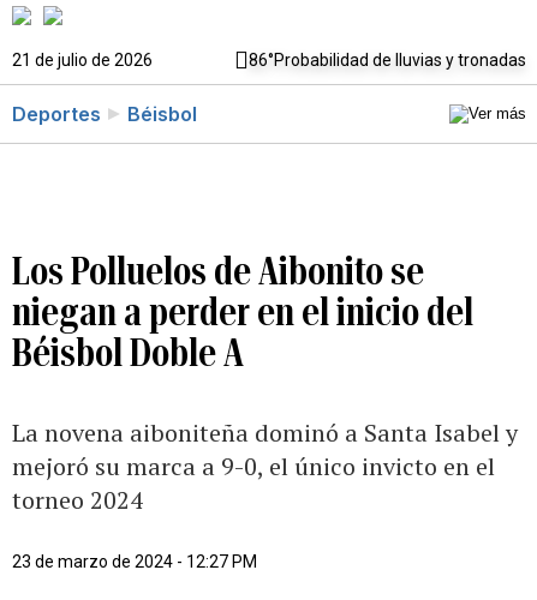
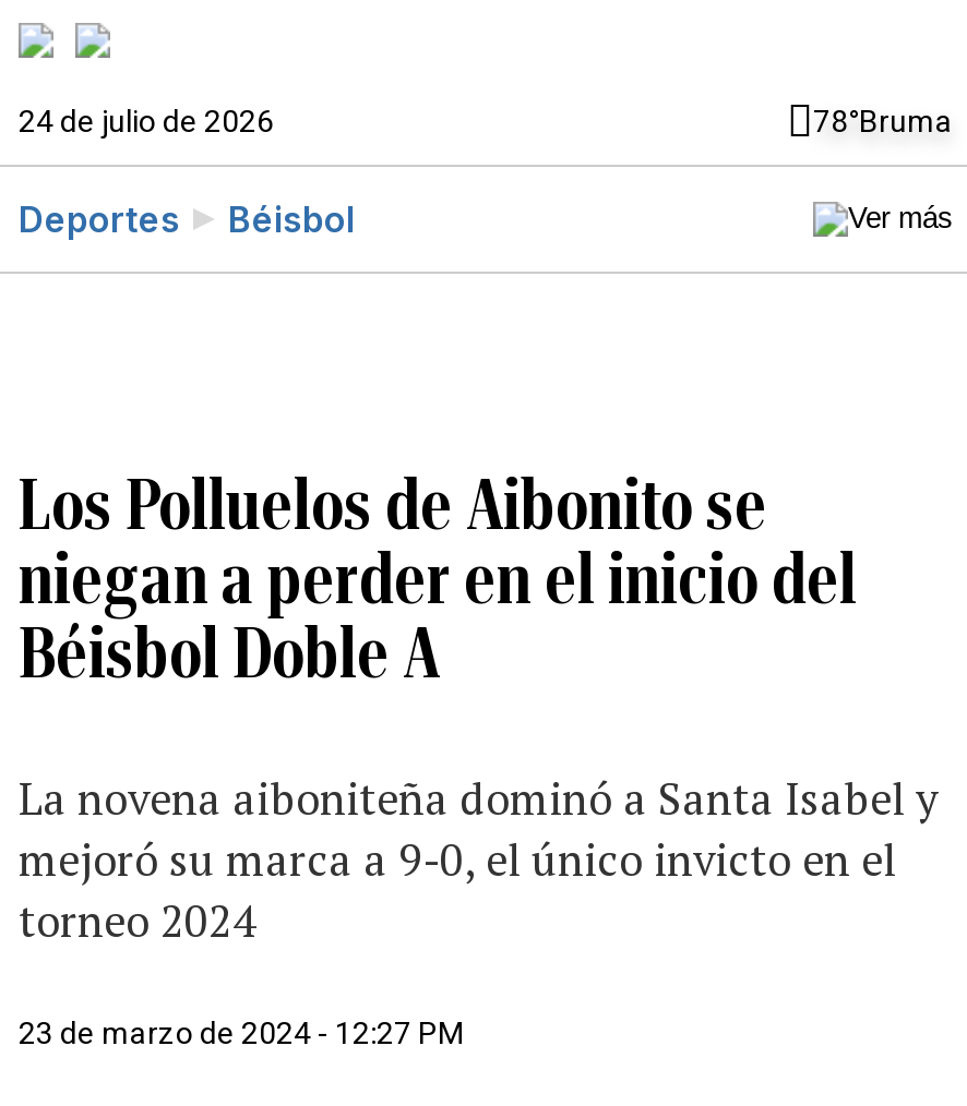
- 21 de julio de 2026
- 86°Probabilidad de lluvias y tronadas
+ 24 de julio de 2026
+ 78°Bruma
